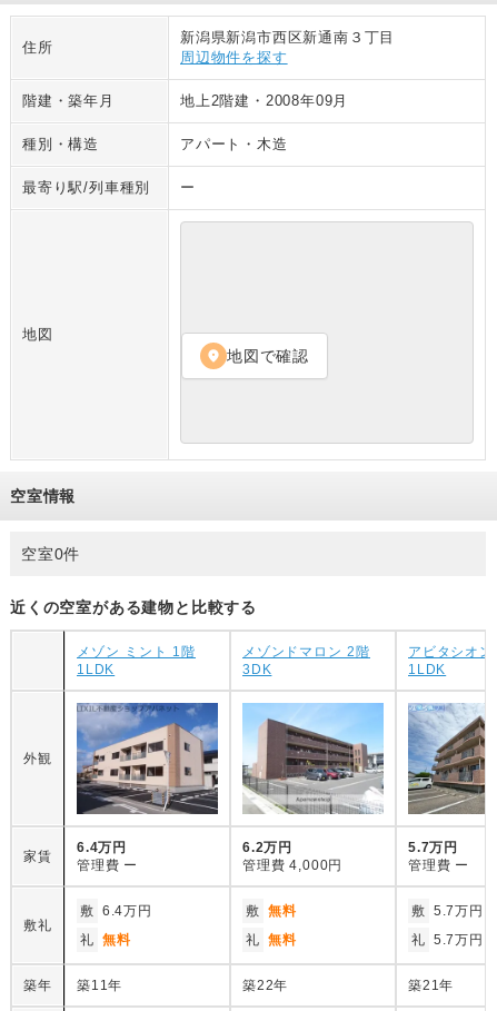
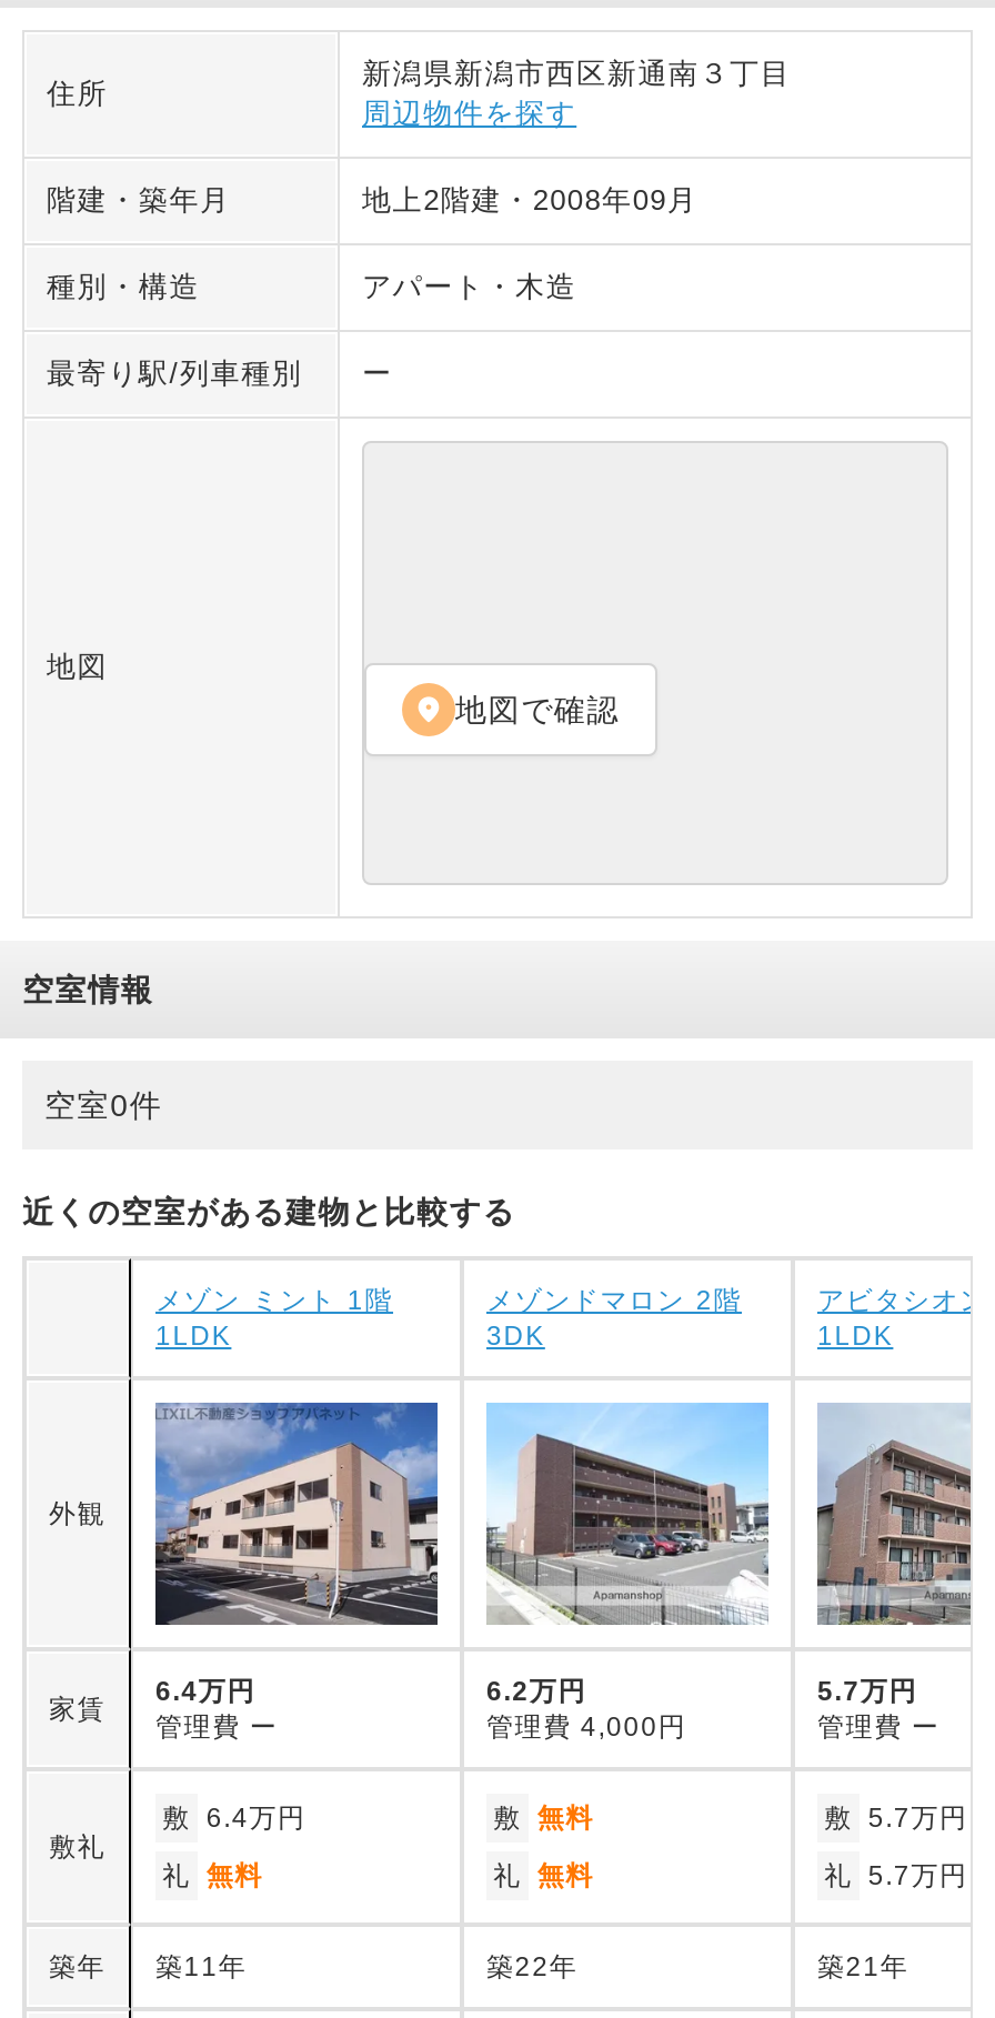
- [image]
+ [image]
